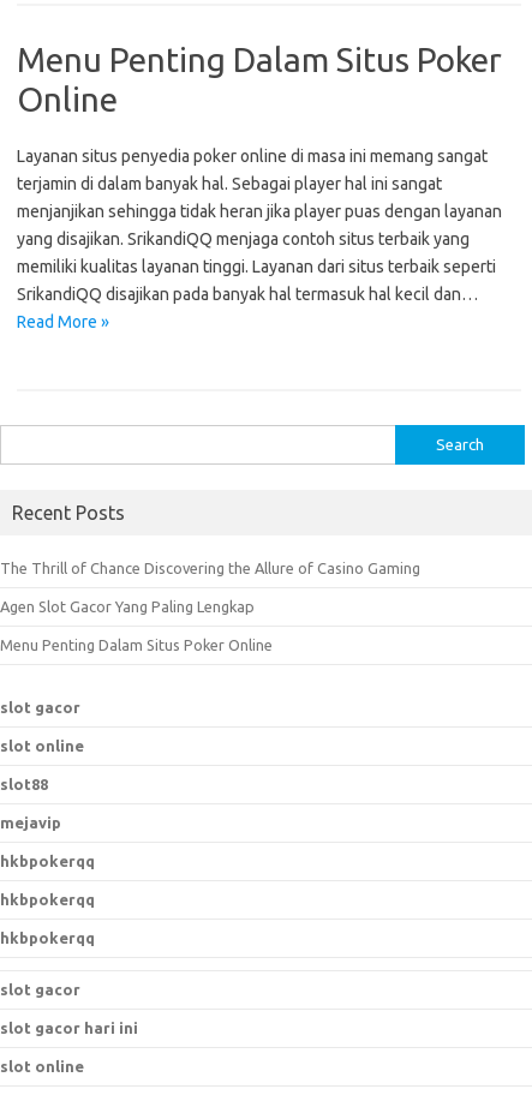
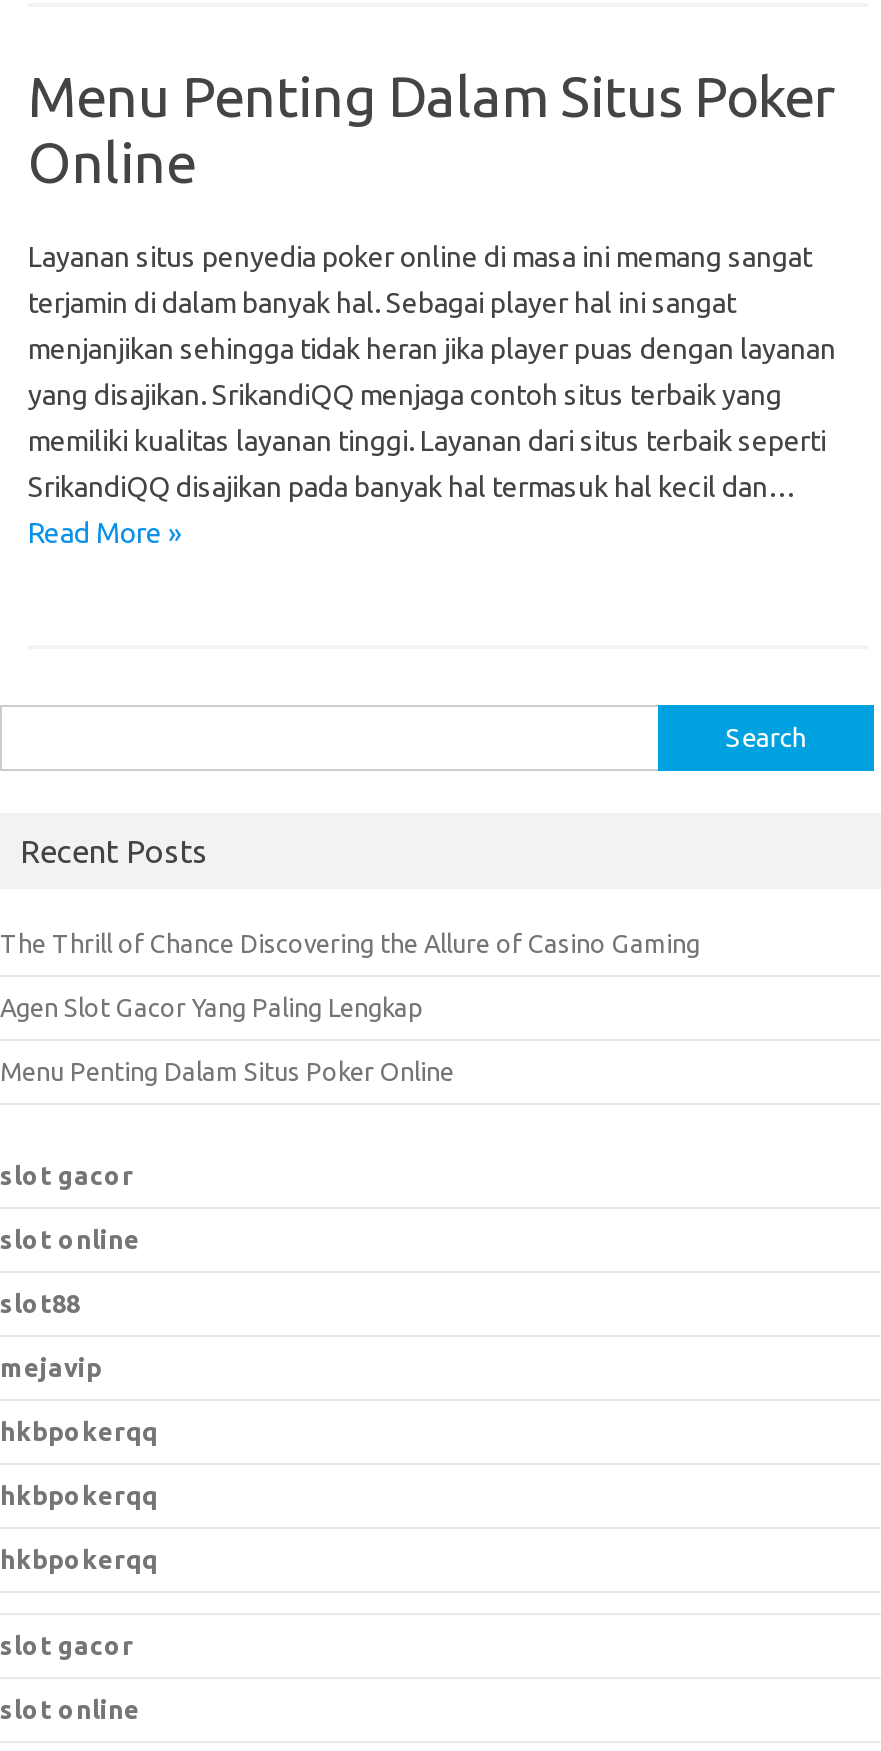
- slot gacor hari ini
